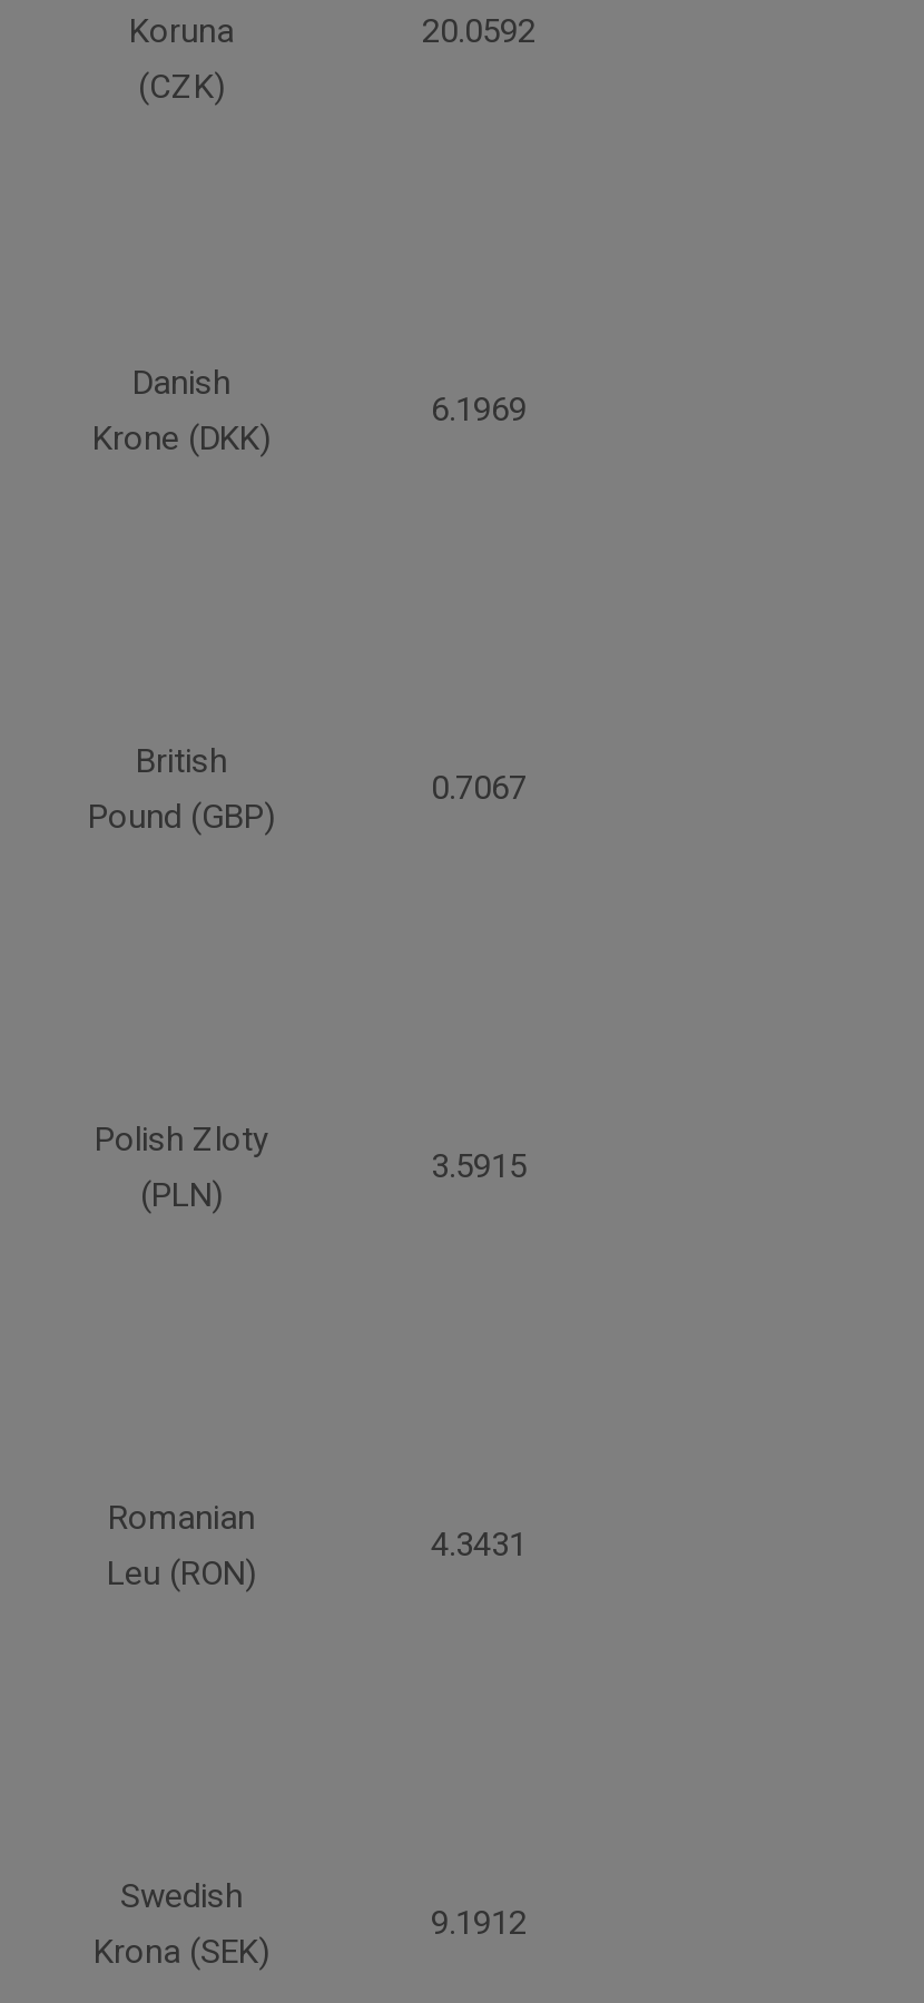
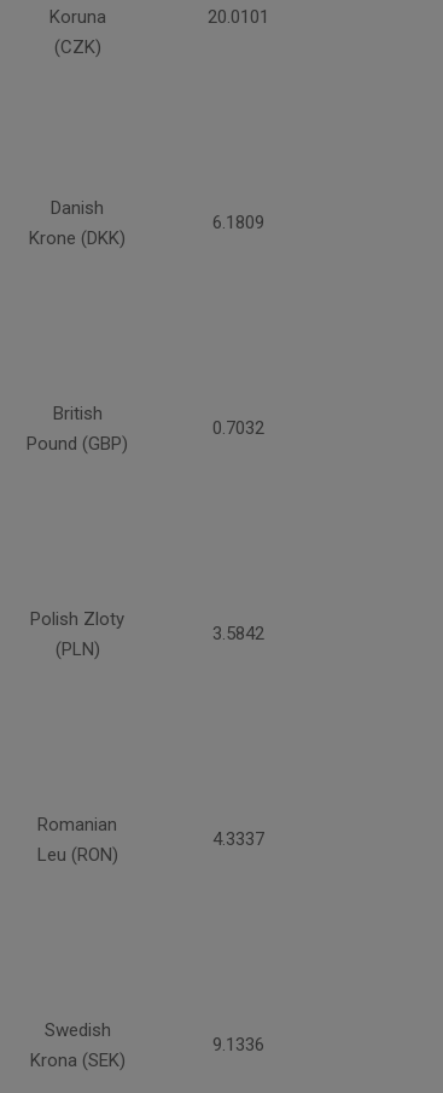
- 20.0592
+ 20.0101

- 6.1969
+ 6.1809

- 0.7067
+ 0.7032

- 3.5915
+ 3.5842

- 4.3431
+ 4.3337

- 9.1912
+ 9.1336
